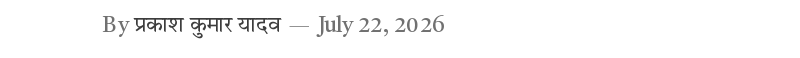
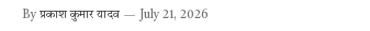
- By प्रकाश कुमार यादव July 22, 2026
+ By प्रकाश कुमार यादव July 21, 2026
